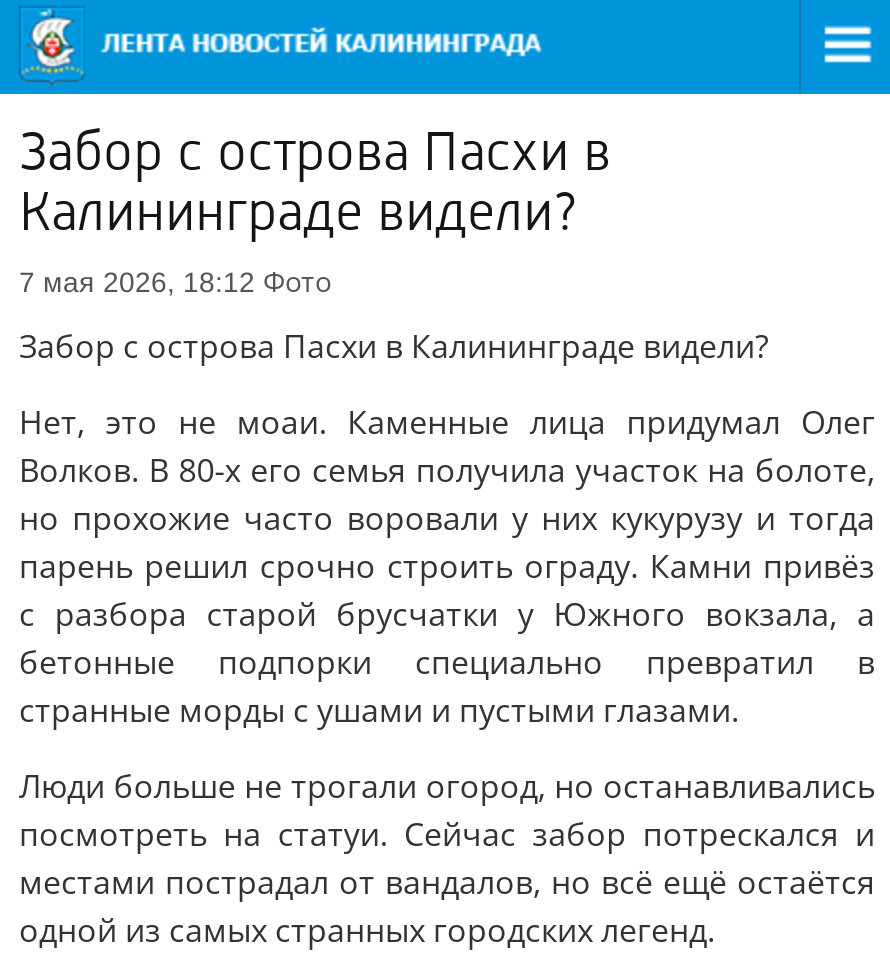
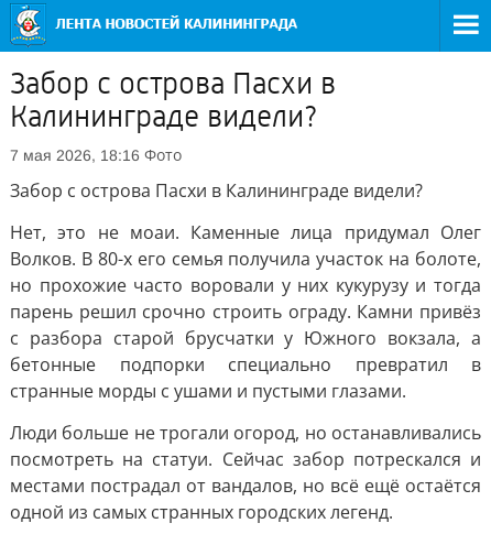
- 7 мая 2026, 18:12 Фото
+ 7 мая 2026, 18:16 Фото
